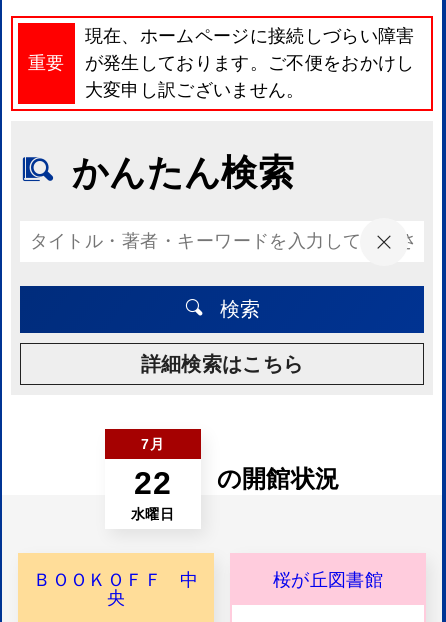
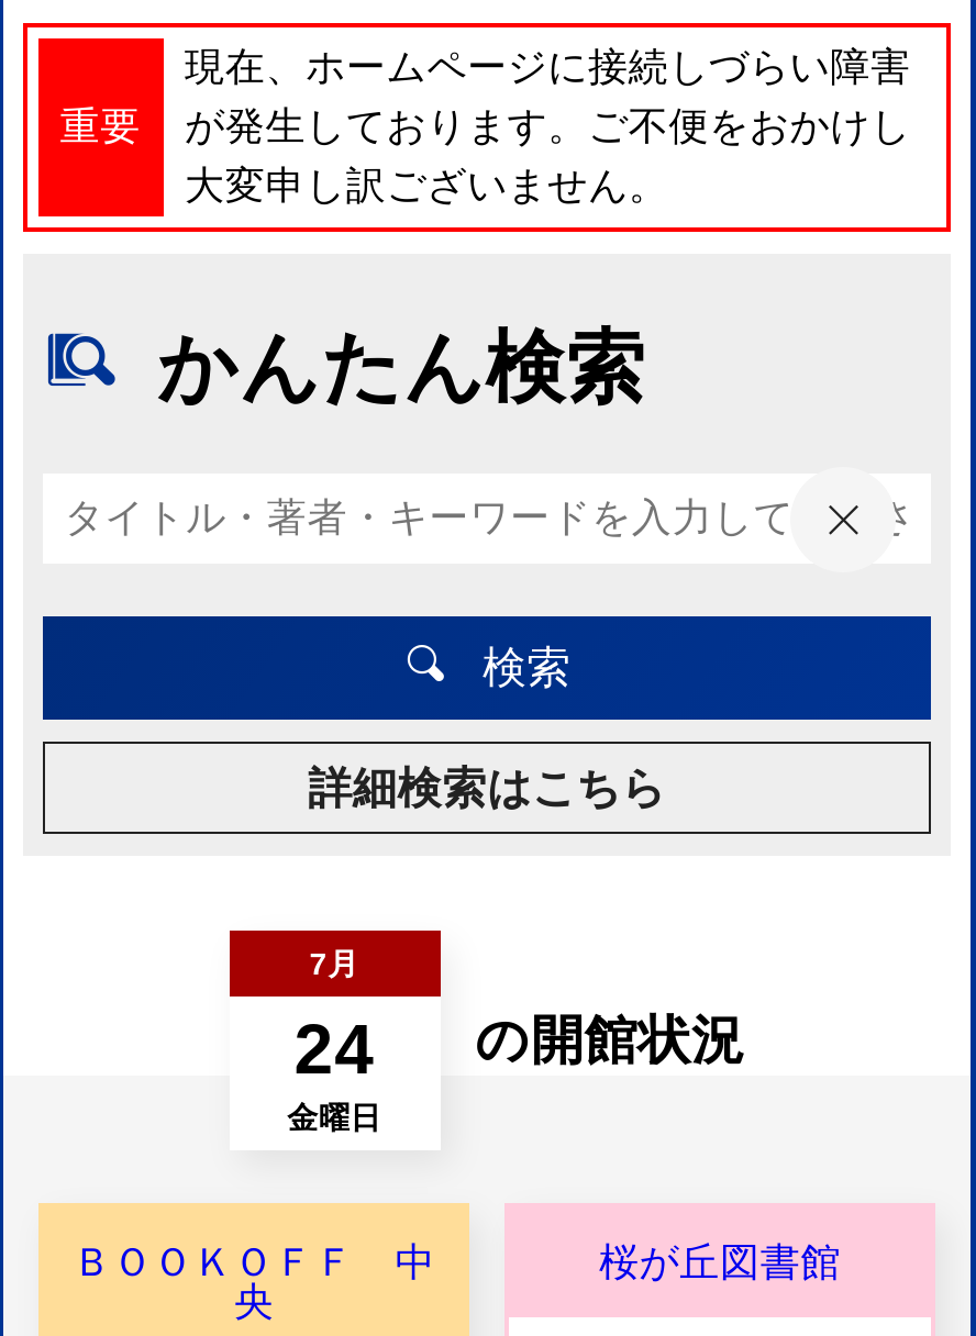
- 22 の開館状況
+ 24 の開館状況

- 水曜日
+ 金曜日
